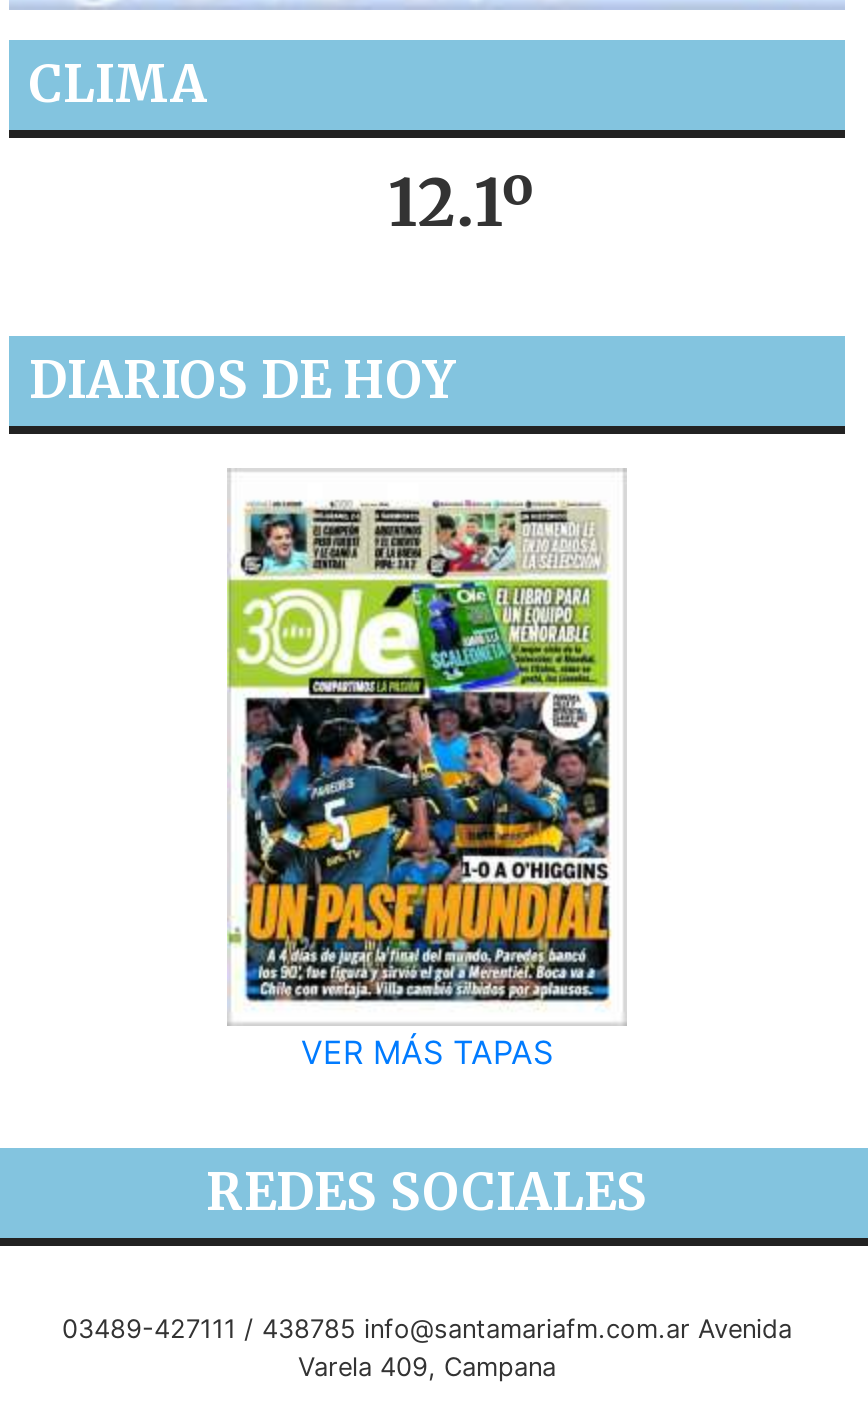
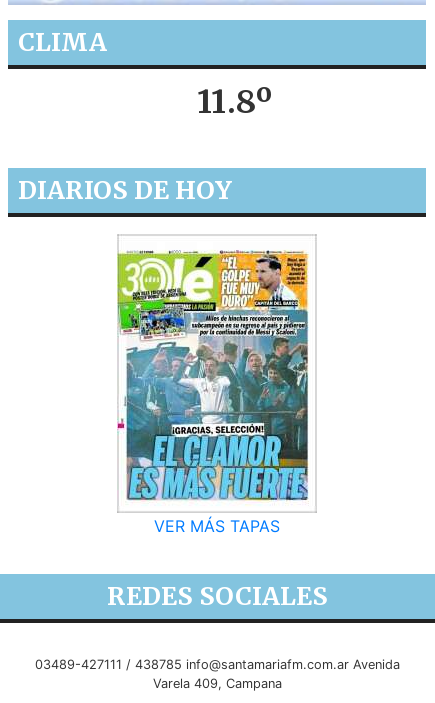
- 12.1º
+ 11.8º

- [image]
+ [image]
